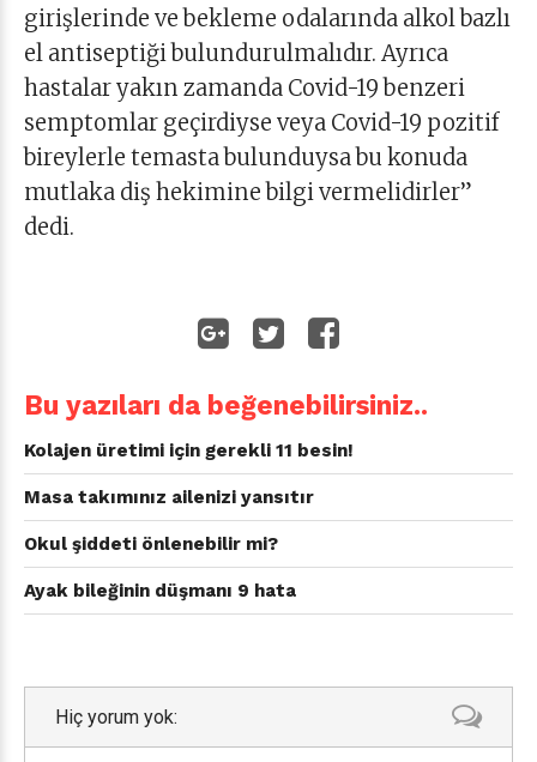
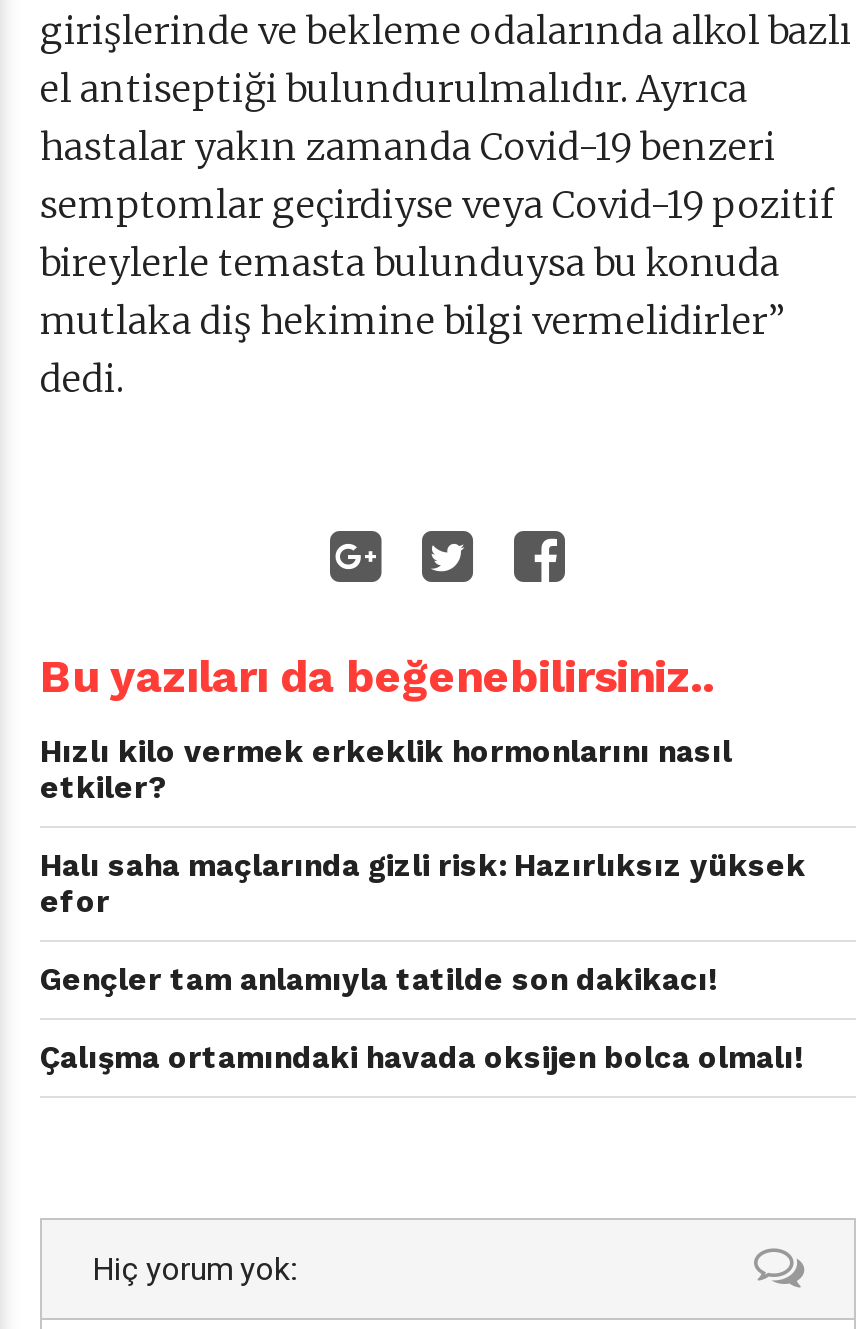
- Kolajen üretimi için gerekli 11 besin!
+ Hızlı kilo vermek erkeklik hormonlarını nasıl
+ etkiler?

- Masa takımınız ailenizi yansıtır
+ Halı saha maçlarında gizli risk: Hazırlıksız yüksek
+ efor

- Okul şiddeti önlenebilir mi?
+ Gençler tam anlamıyla tatilde son dakikacı!

- Ayak bileğinin düşmanı 9 hata
+ Çalışma ortamındaki havada oksijen bolca olmalı!
